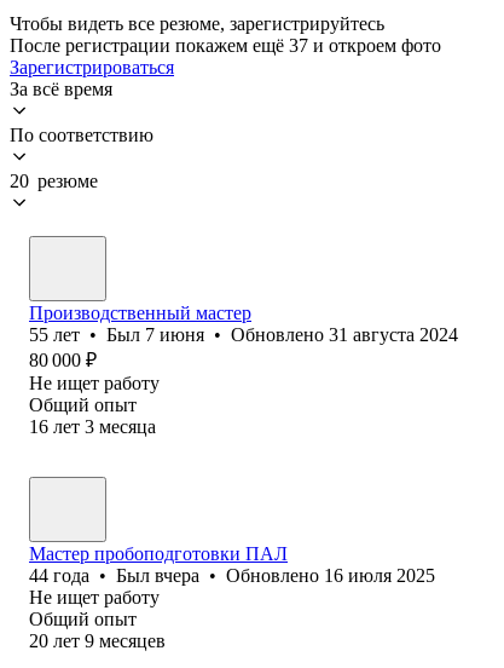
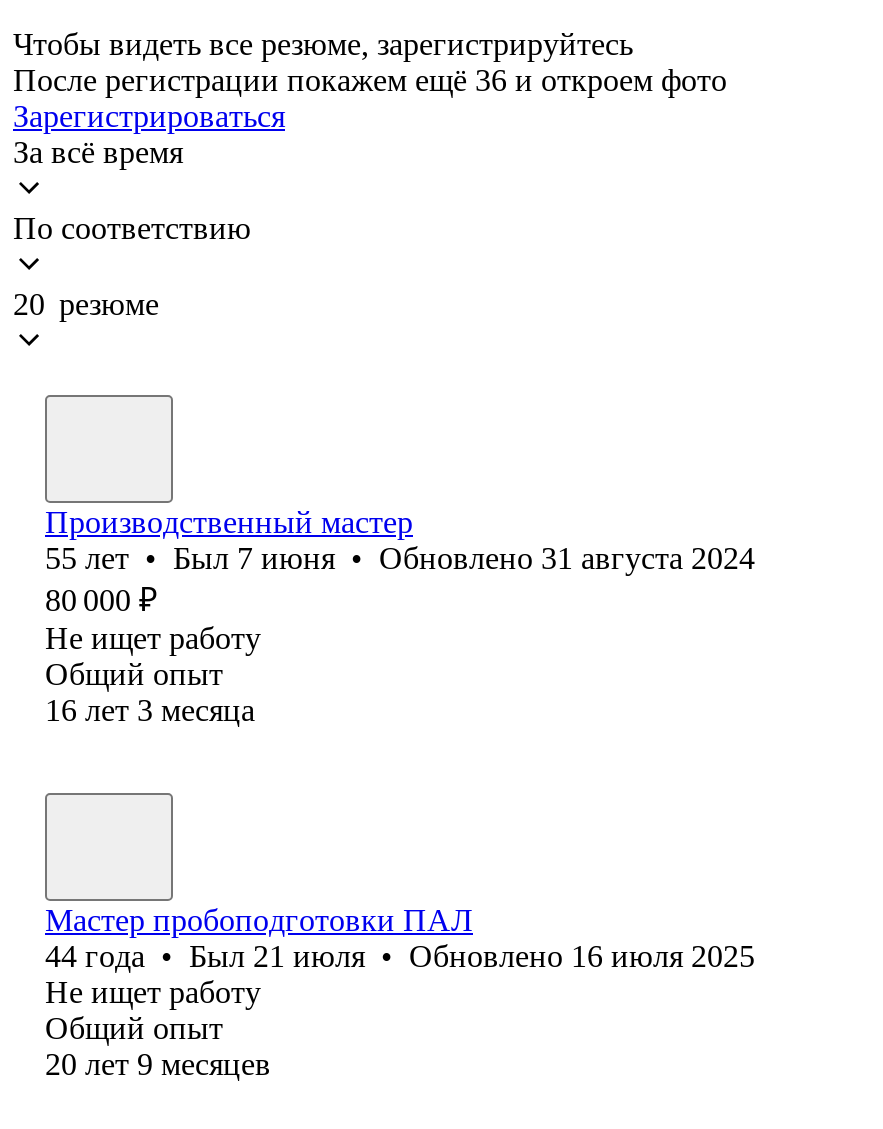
- После регистрации покажем ещё 37 и откроем фото
+ После регистрации покажем ещё 36 и откроем фото

- 44 года • Был вчера • Обновлено 16 июля 2025
+ 44 года • Был 21 июля • Обновлено 16 июля 2025
